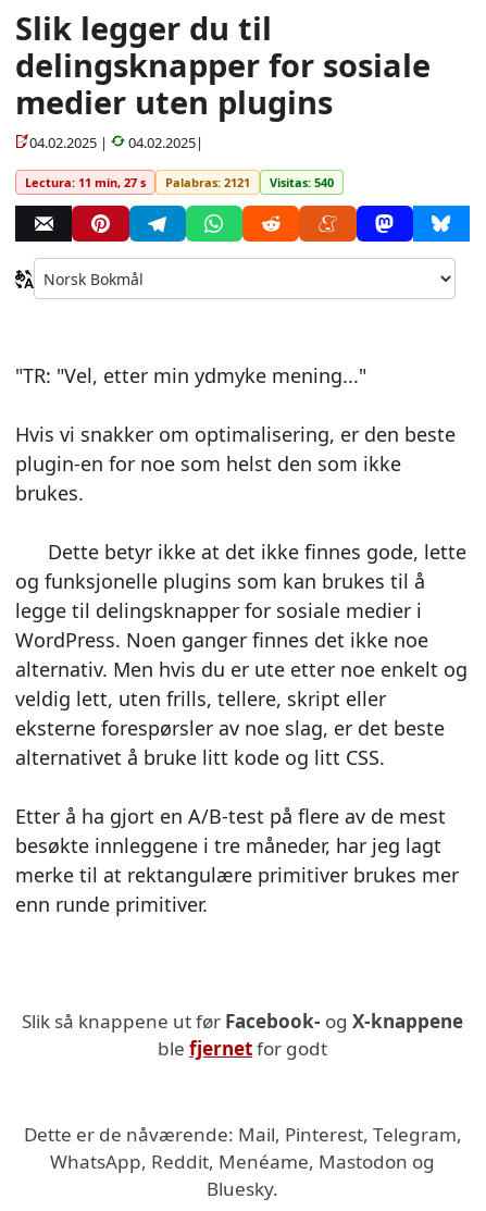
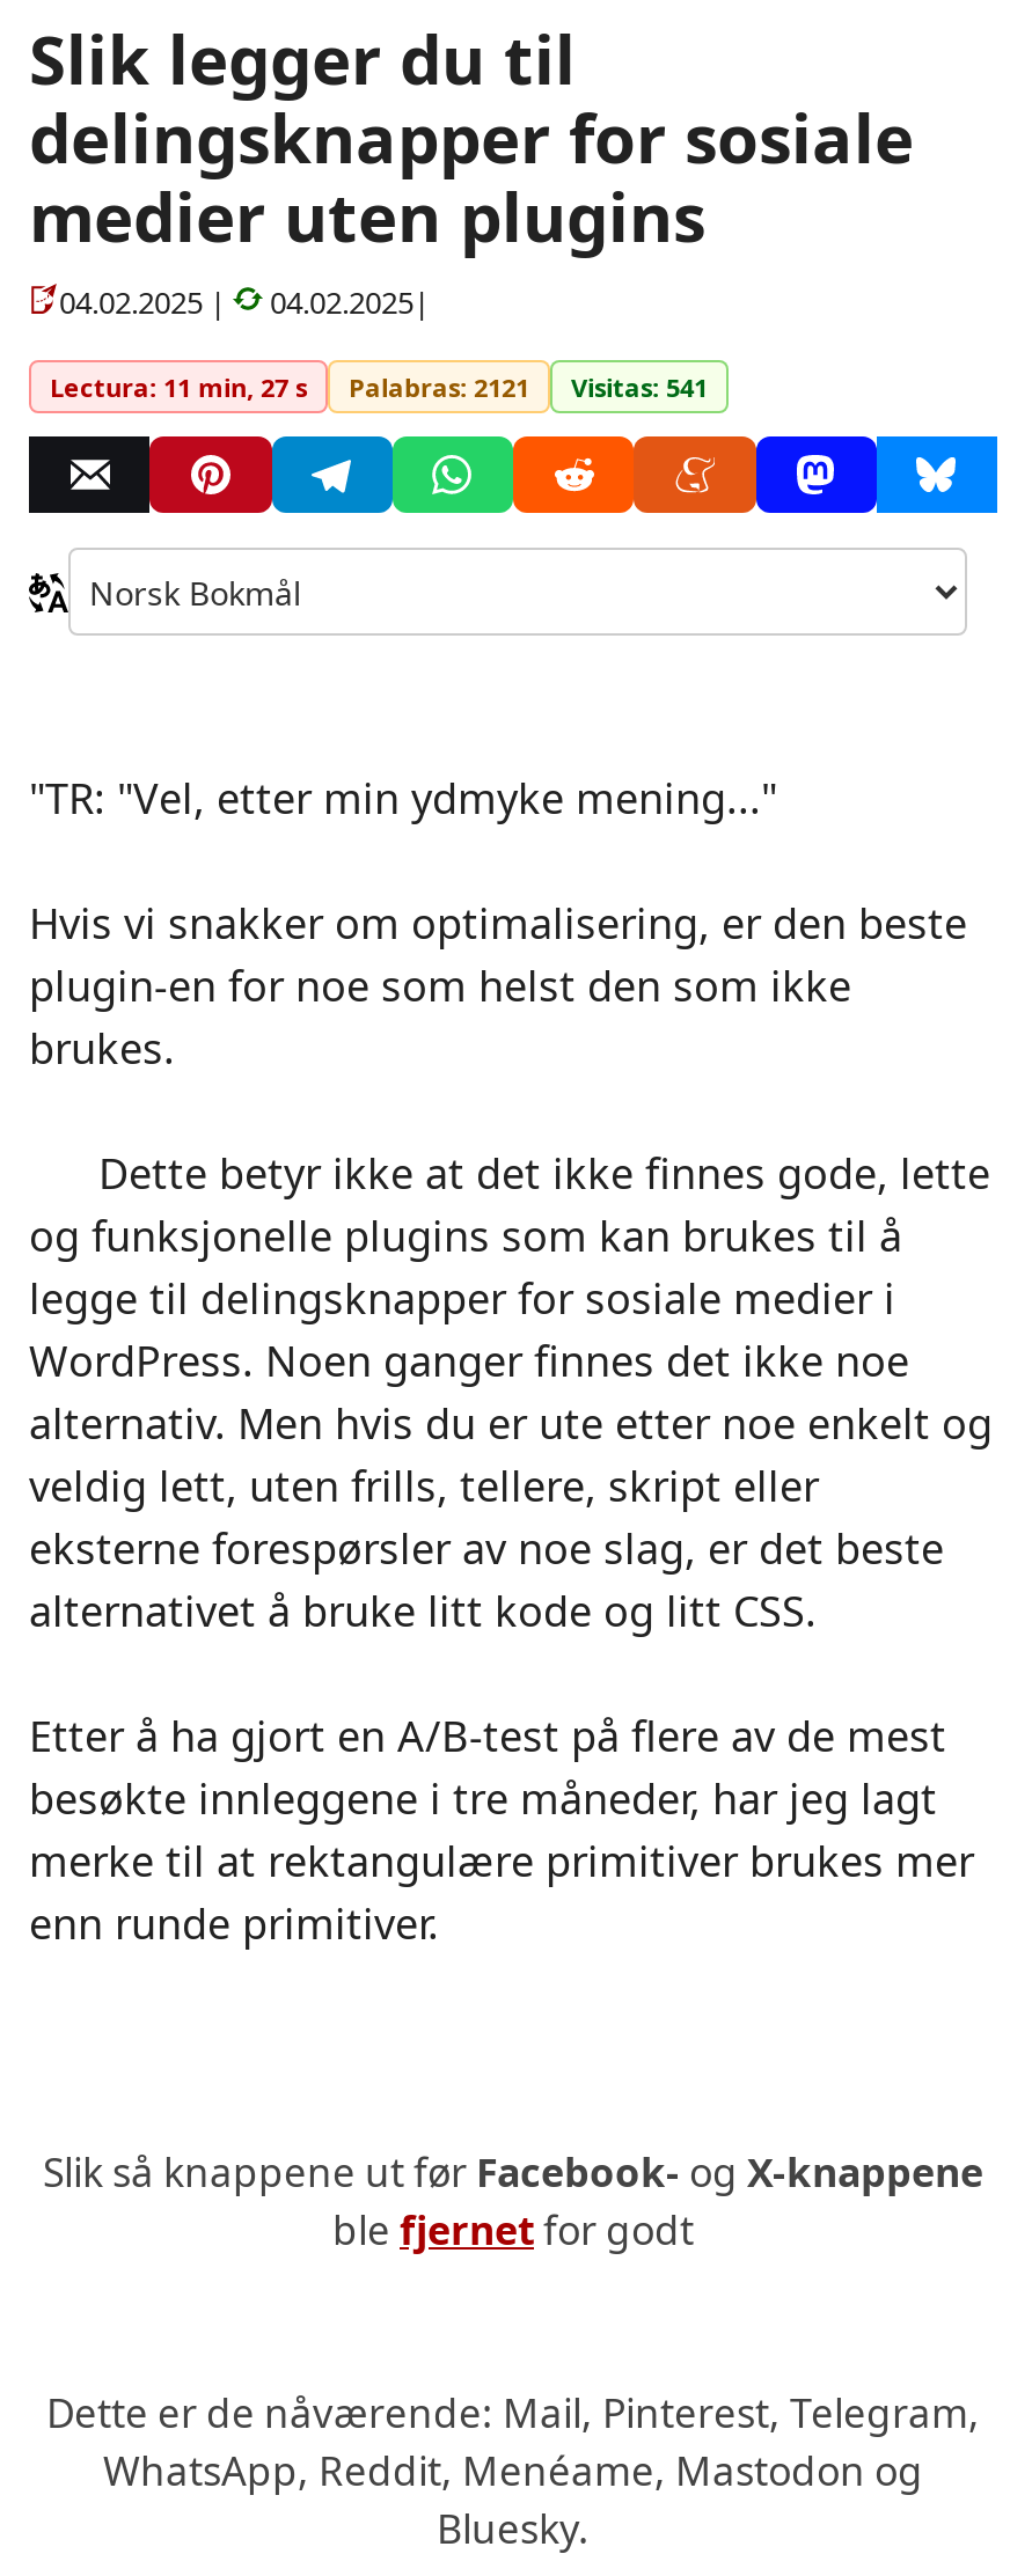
- Lectura: 11 min, 27 s Palabras: 2121 Visitas: 540
+ Lectura: 11 min, 27 s Palabras: 2121 Visitas: 541
